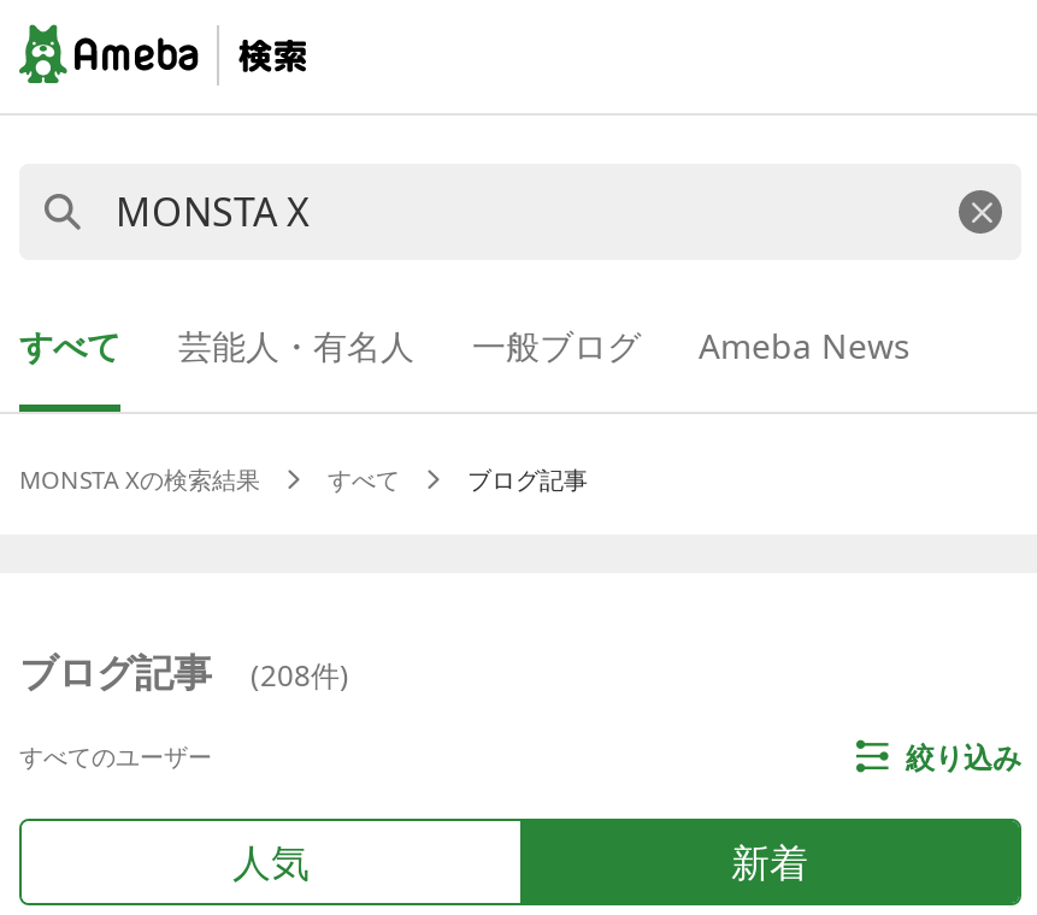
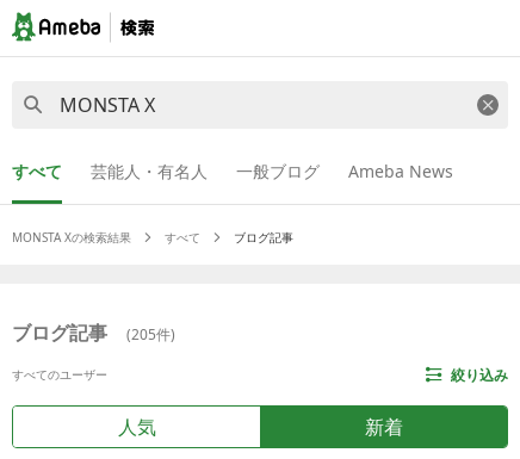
- ブログ記事 (208件)
+ ブログ記事 (205件)
